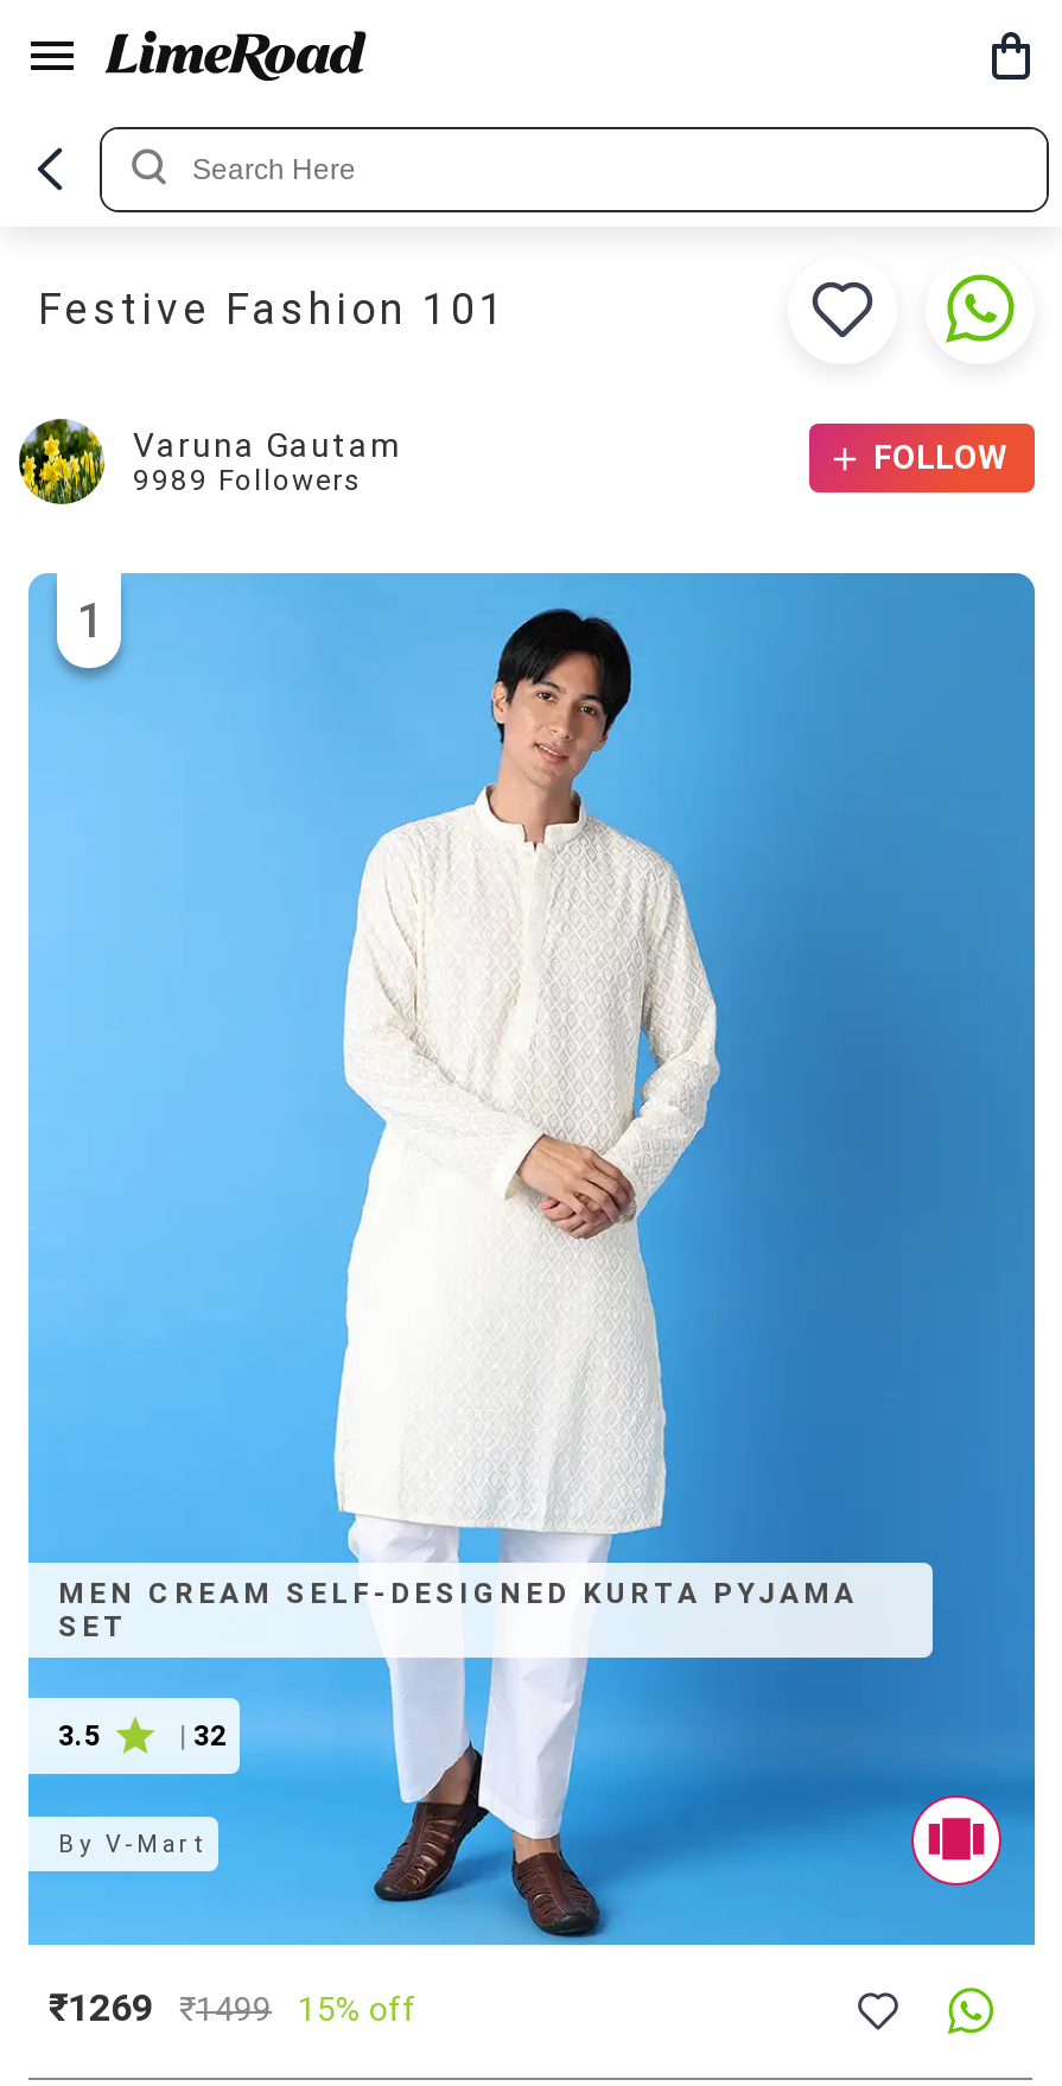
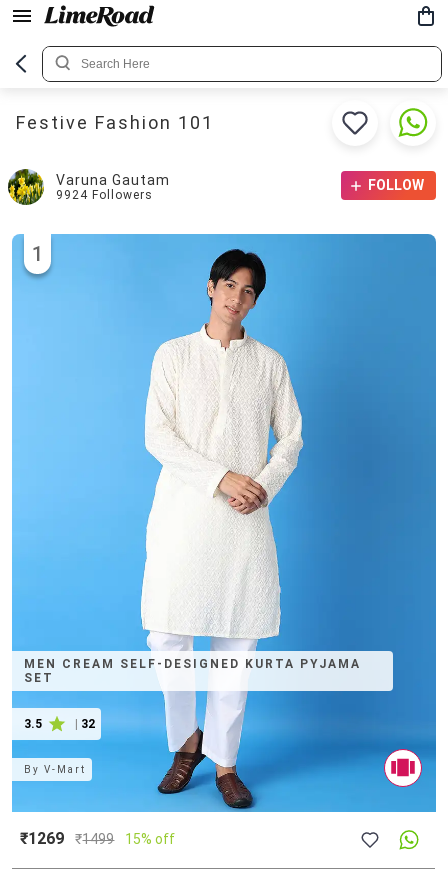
- 9989 Followers
+ 9924 Followers
